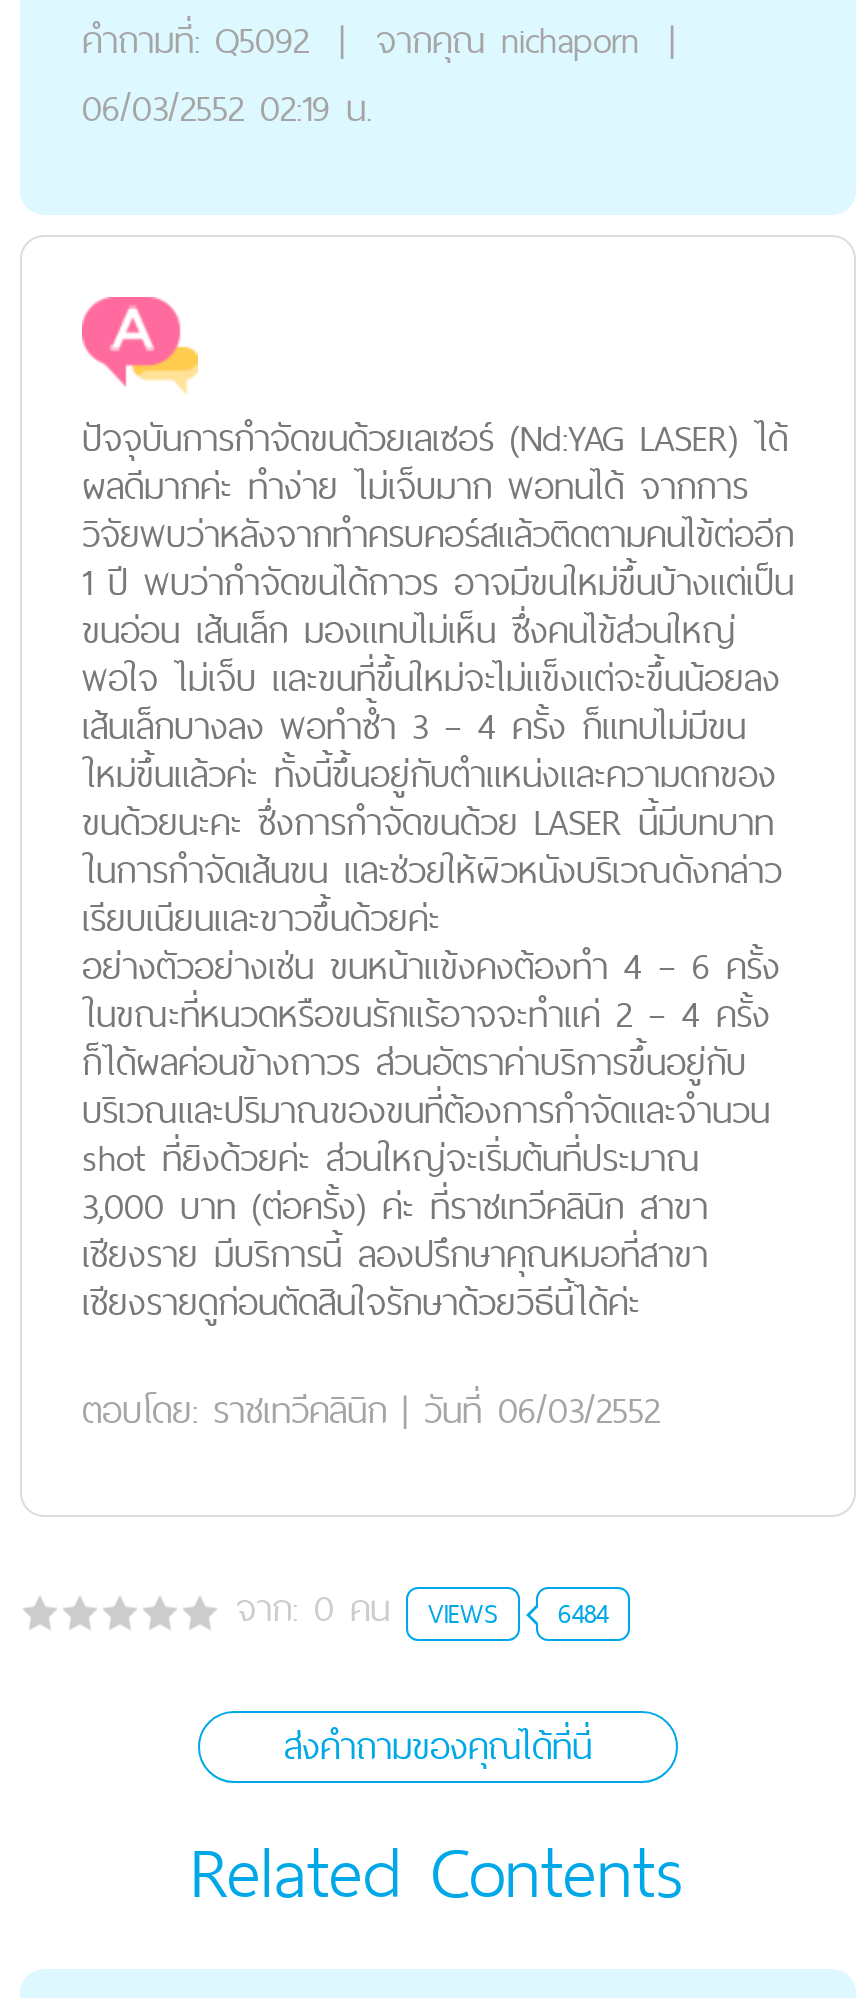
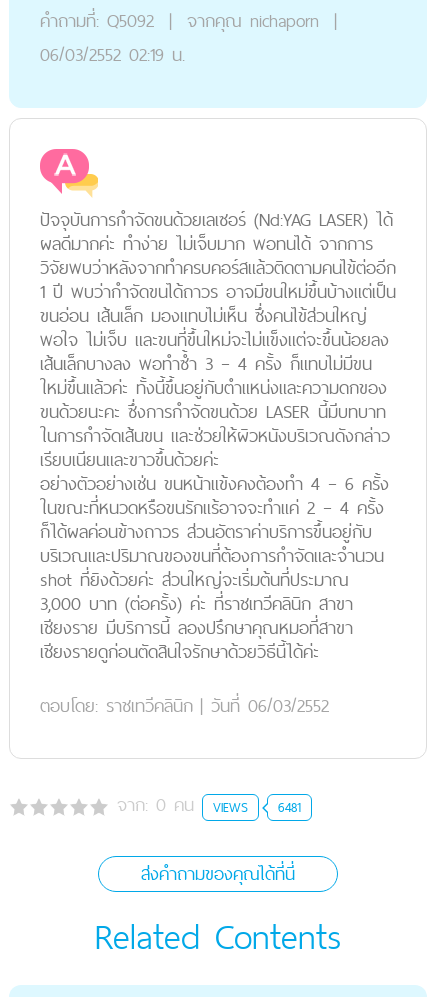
- จาก: 0คน VIEWS 6484
+ จาก: 0คน VIEWS 6481
